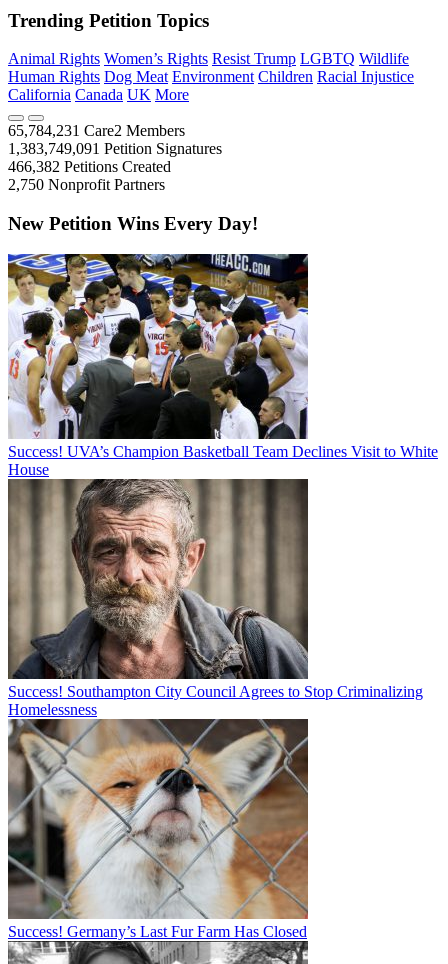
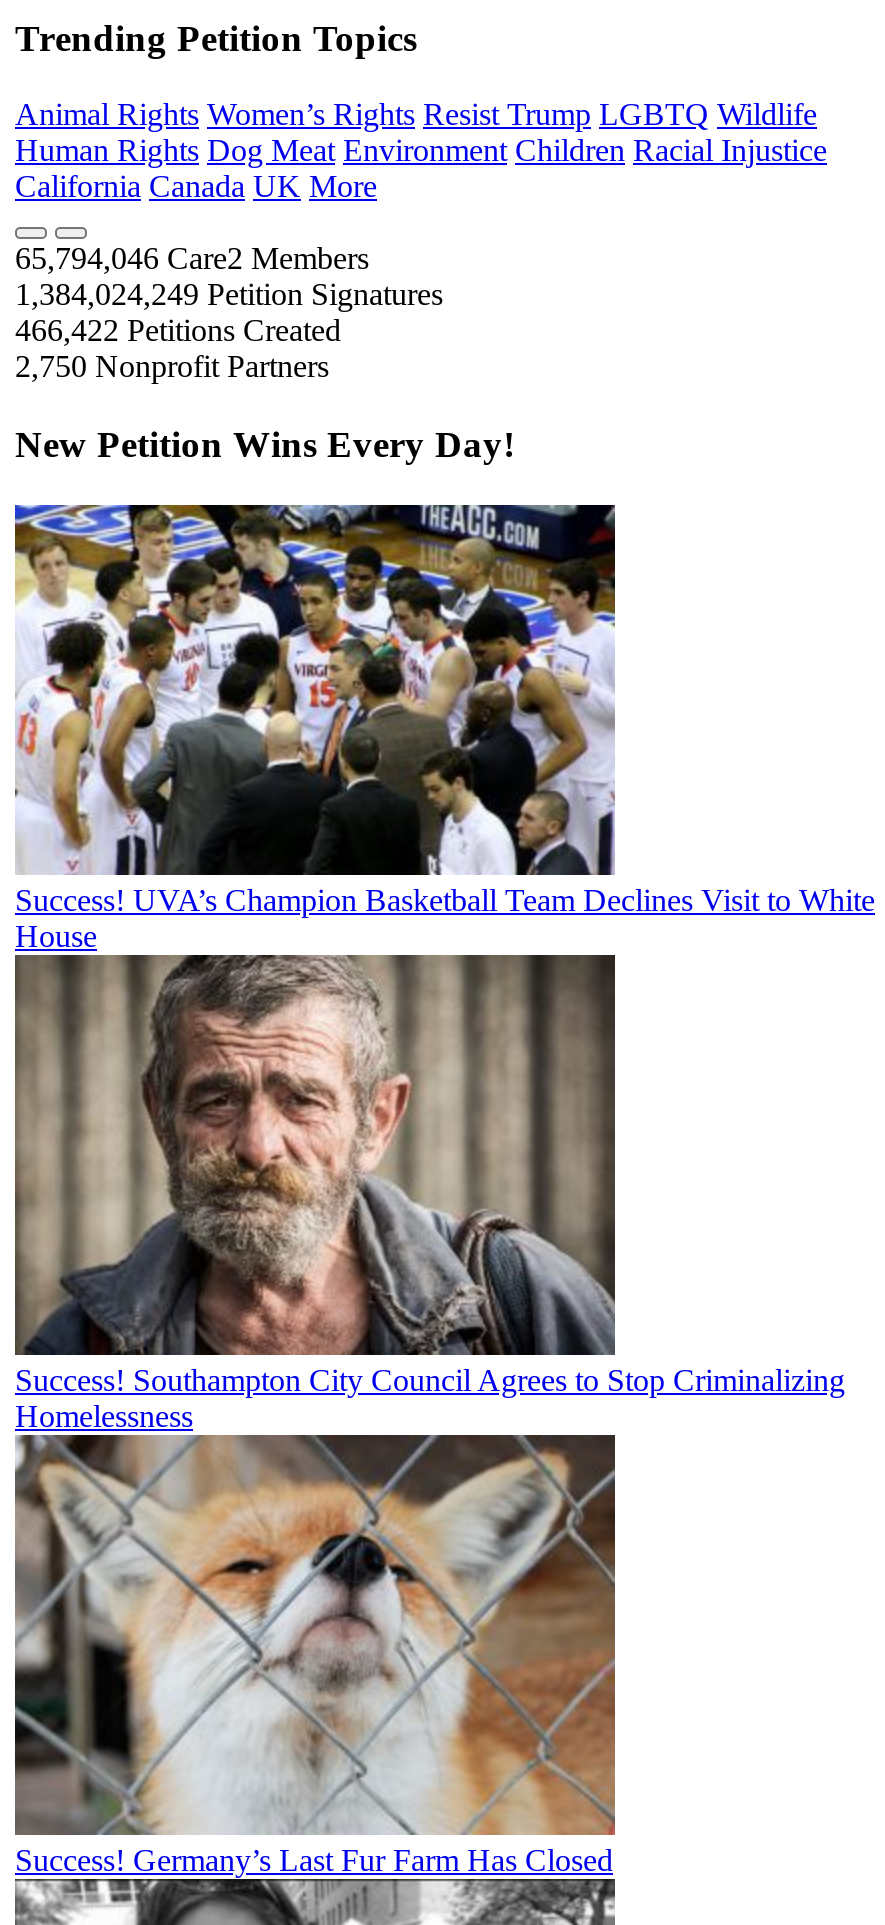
- 65,784,231 Care2 Members
+ 65,794,046 Care2 Members

- 1,383,749,091 Petition Signatures
+ 1,384,024,249 Petition Signatures

- 466,382 Petitions Created
+ 466,422 Petitions Created
